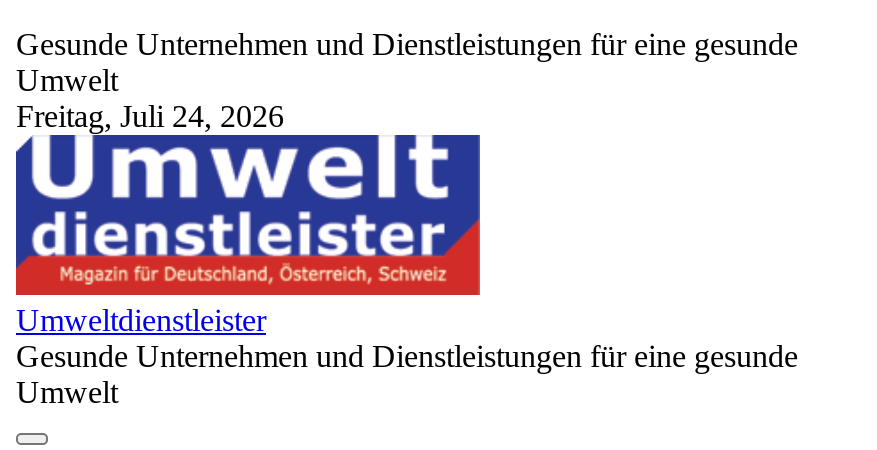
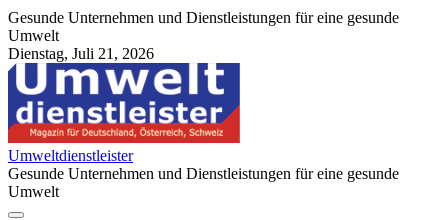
- Freitag, Juli 24, 2026
+ Dienstag, Juli 21, 2026
